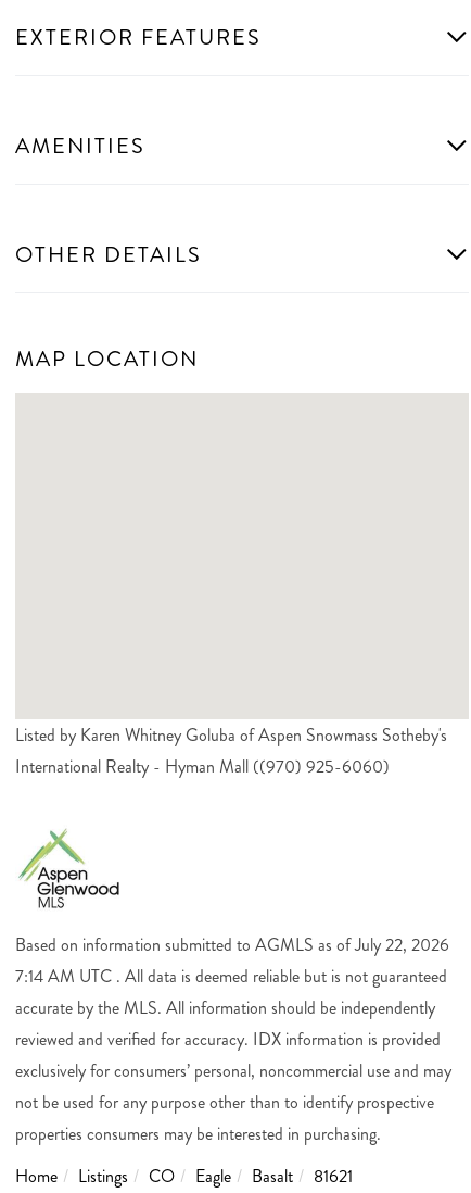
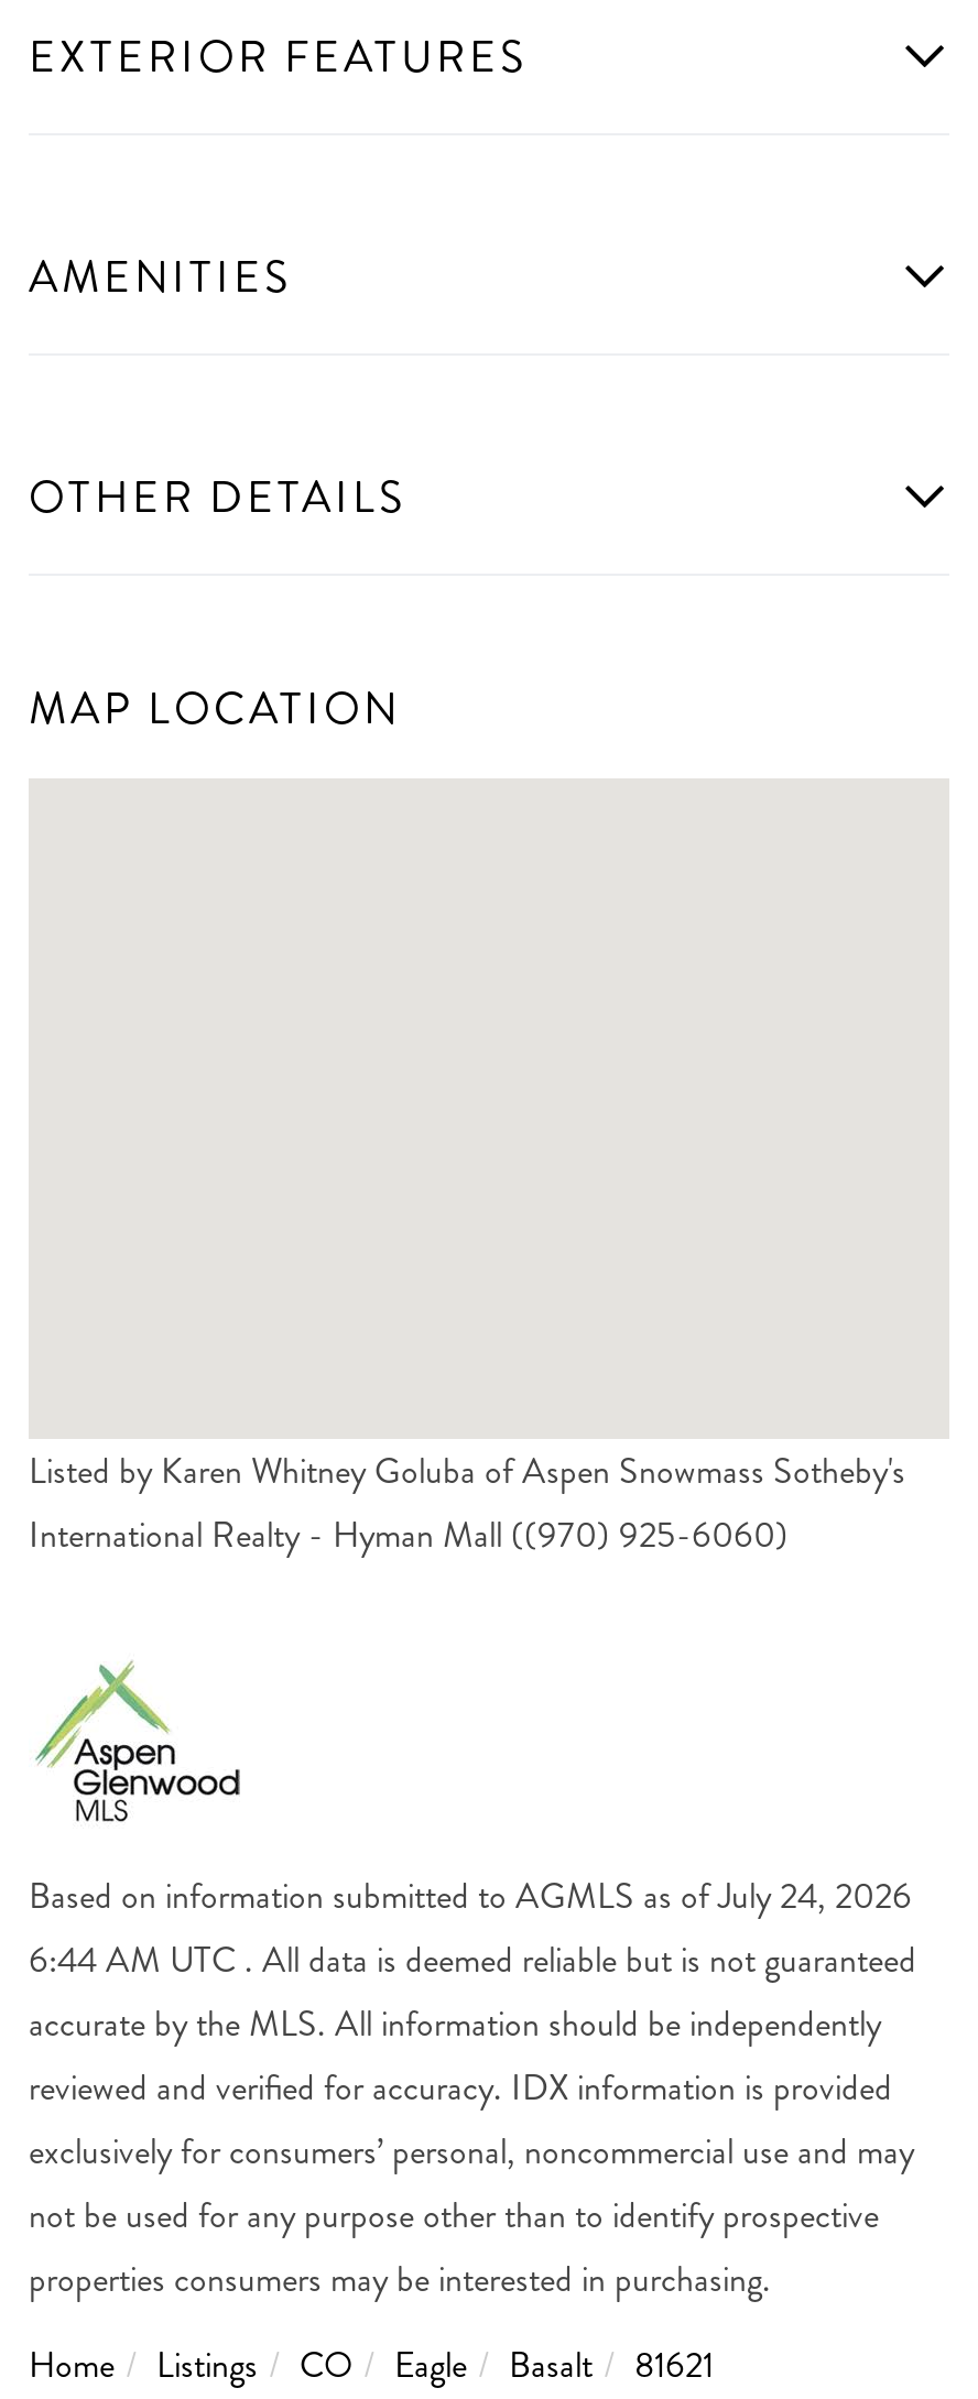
- Based on information submitted to AGMLS as of July 22, 2026
+ Based on information submitted to AGMLS as of July 24, 2026

- 7:14 AM UTC . All data is deemed reliable but is not guaranteed
+ 6:44 AM UTC . All data is deemed reliable but is not guaranteed
